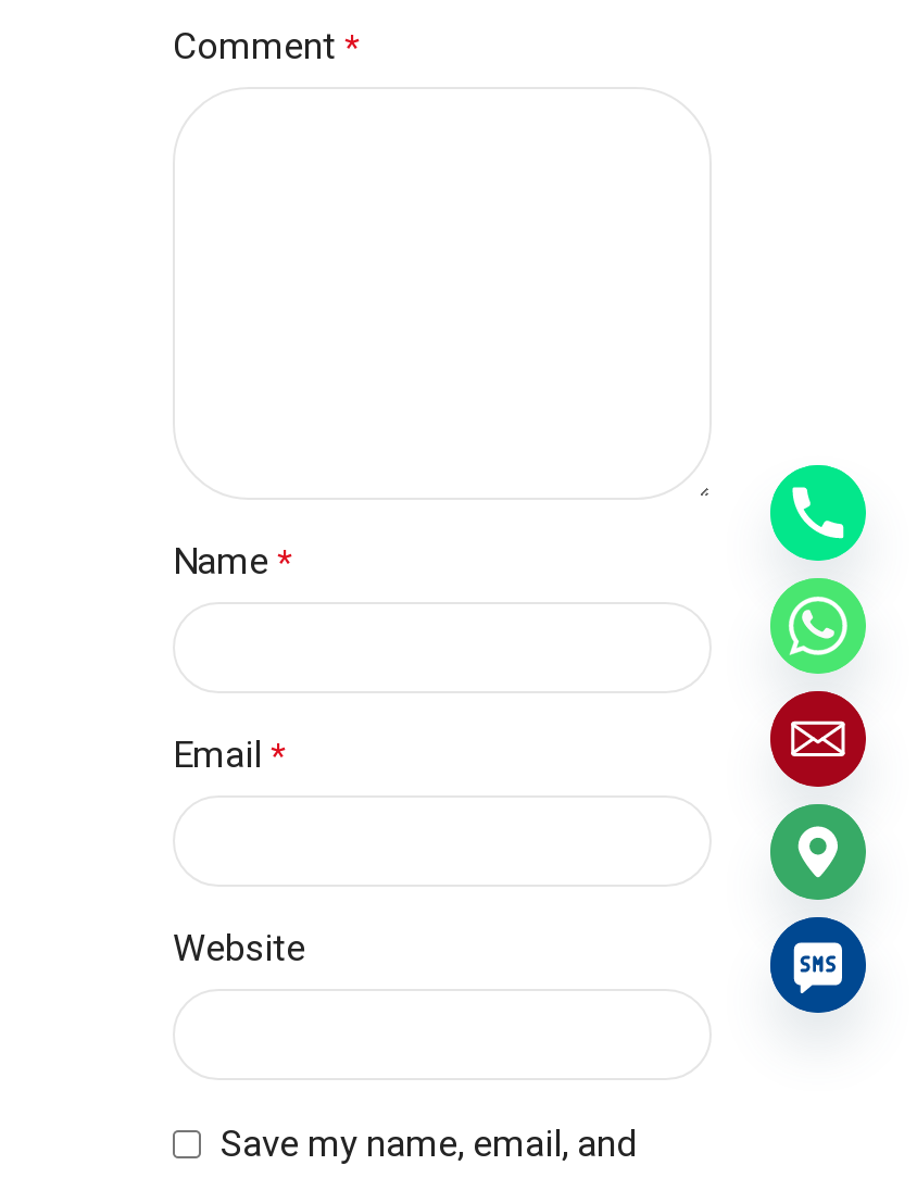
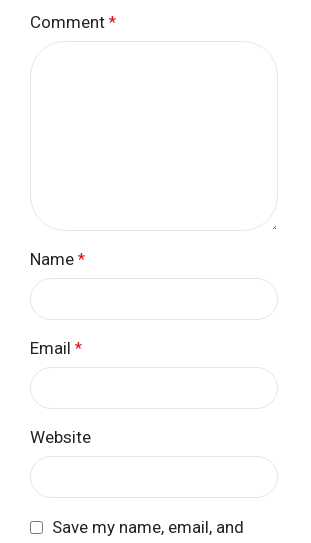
- [image]
